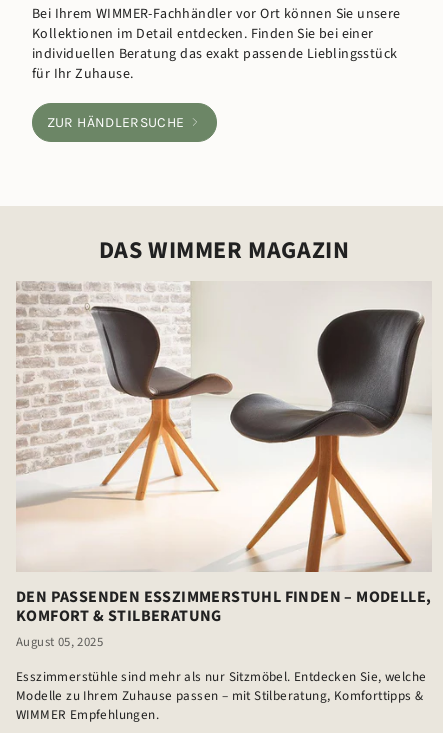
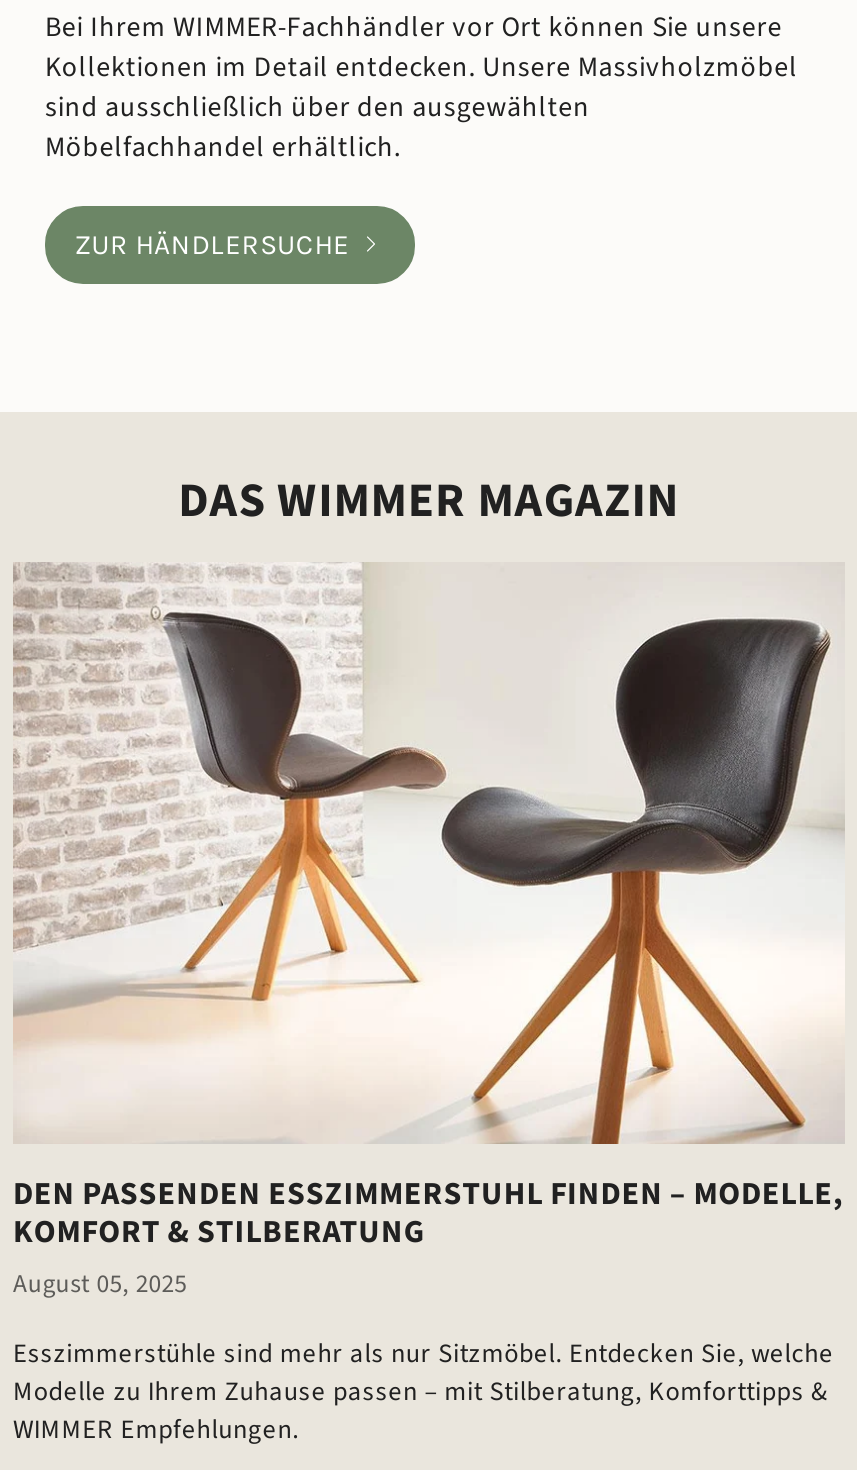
- Kollektionen im Detail entdecken. Finden Sie bei einer
- individuellen Beratung das exakt passende Lieblingsstück
- für Ihr Zuhause.
+ Kollektionen im Detail entdecken. Unsere Massivholzmöbel
+ sind ausschließlich über den ausgewählten
+ Möbelfachhandel erhältlich.
